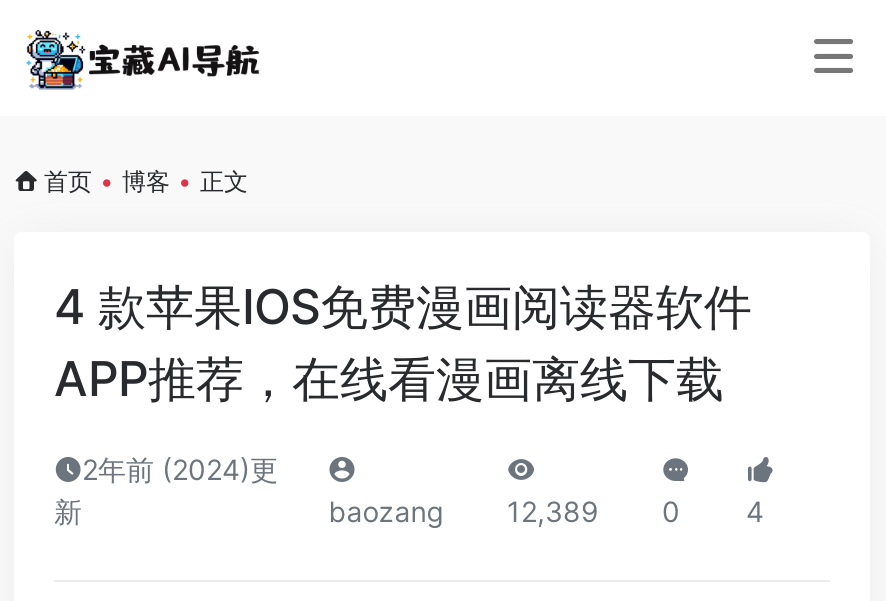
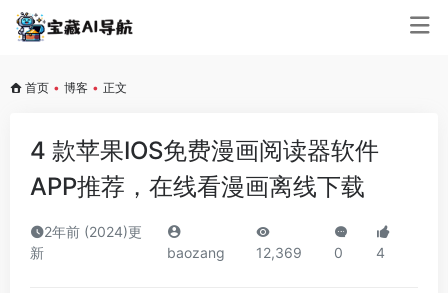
- baozang 12,389 0 4
+ baozang 12,369 0 4
